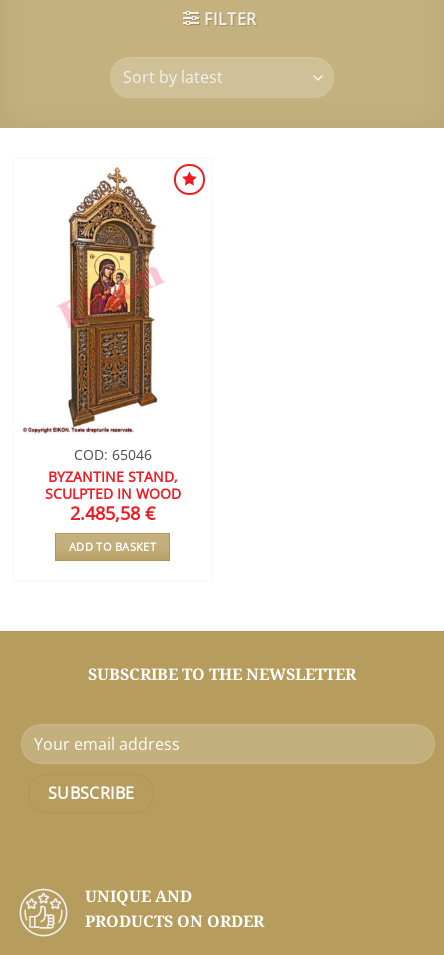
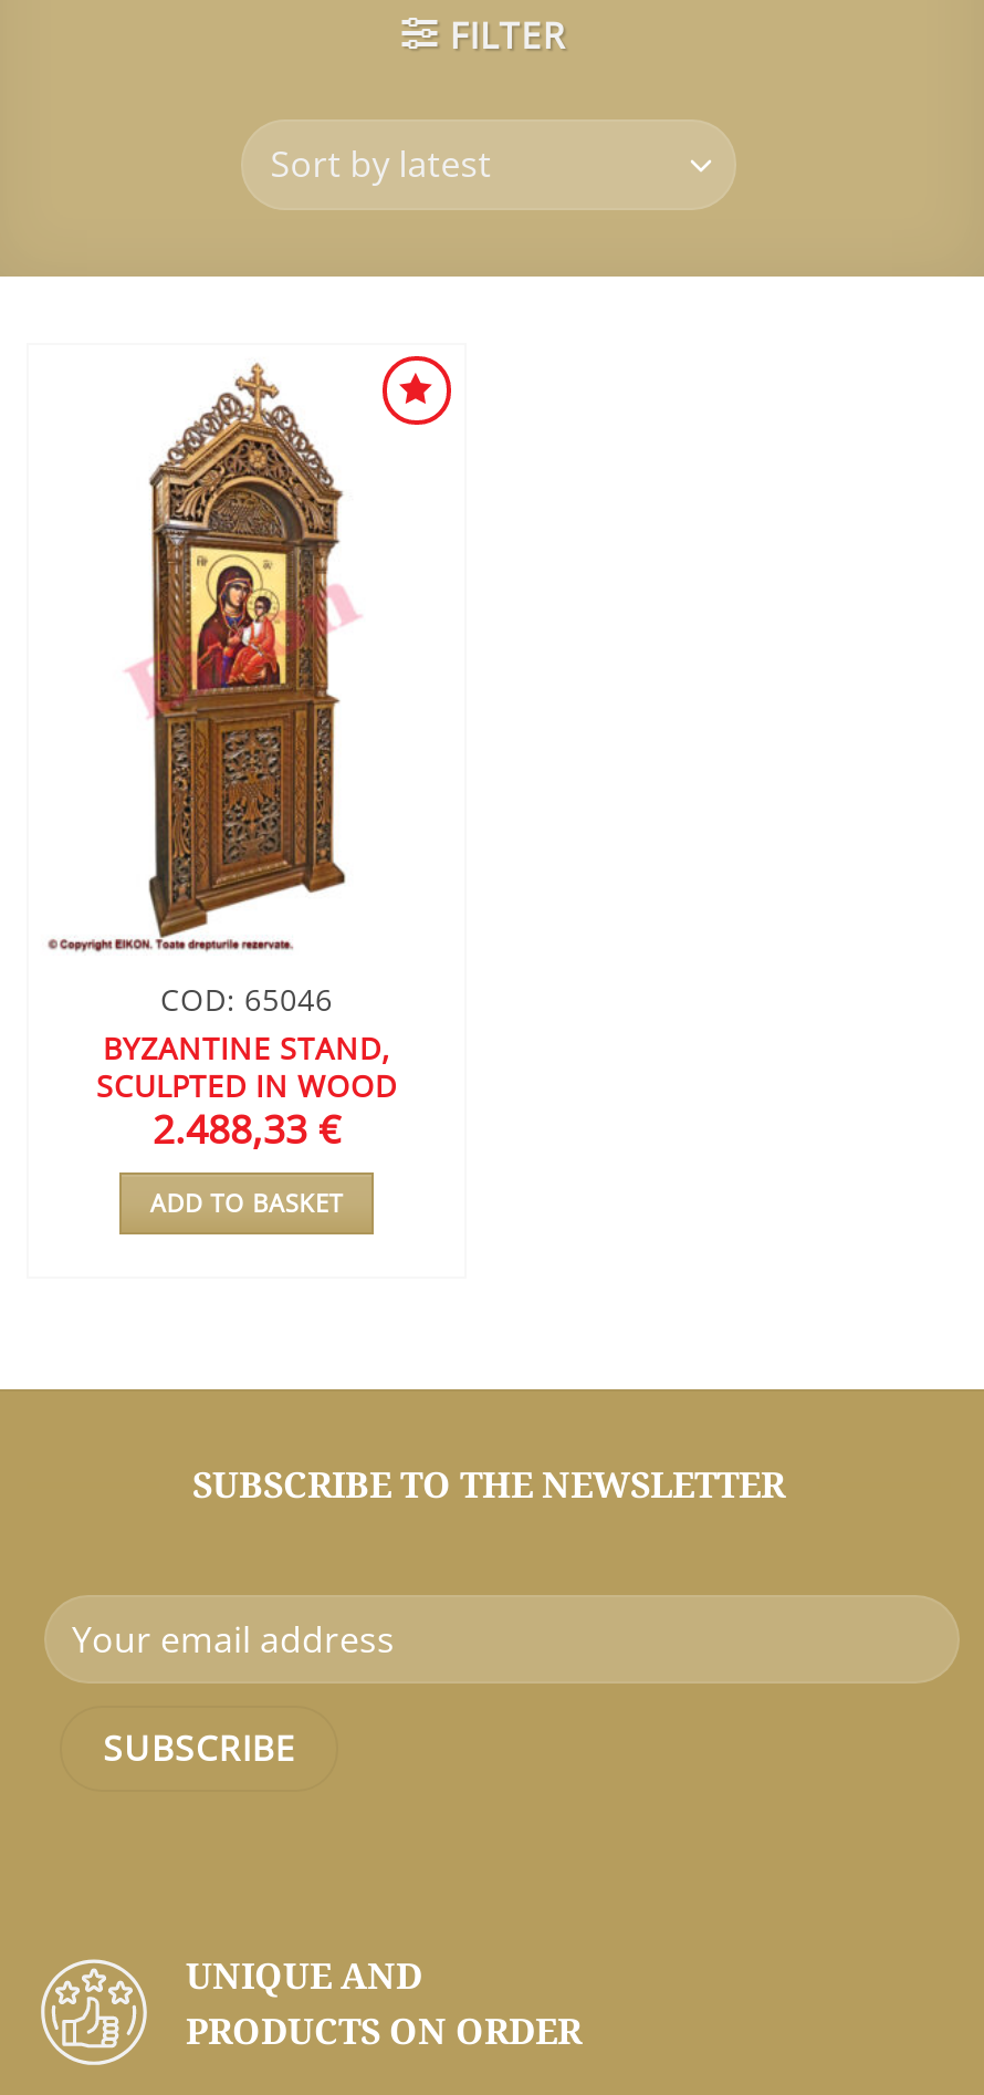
- 2.485,58 €
+ 2.488,33 €
